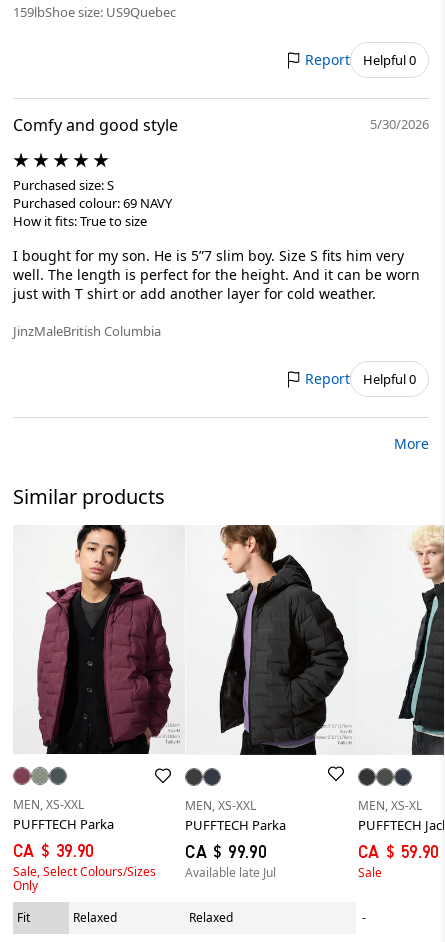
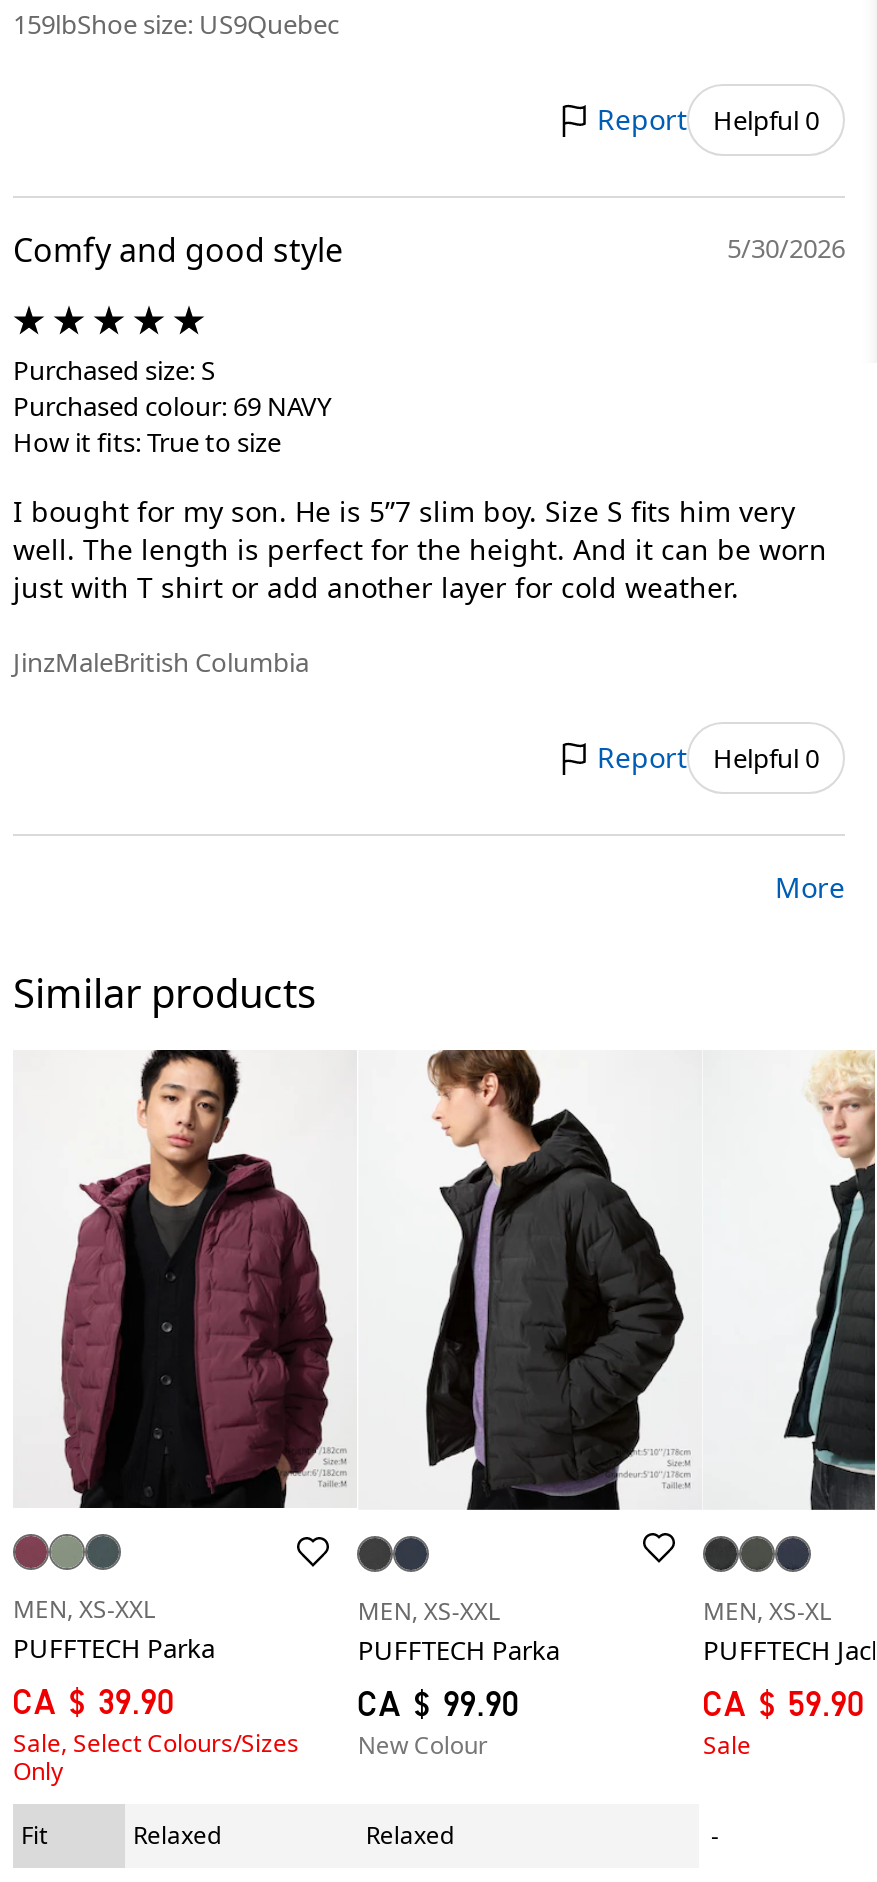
- Available late Jul
+ New Colour
